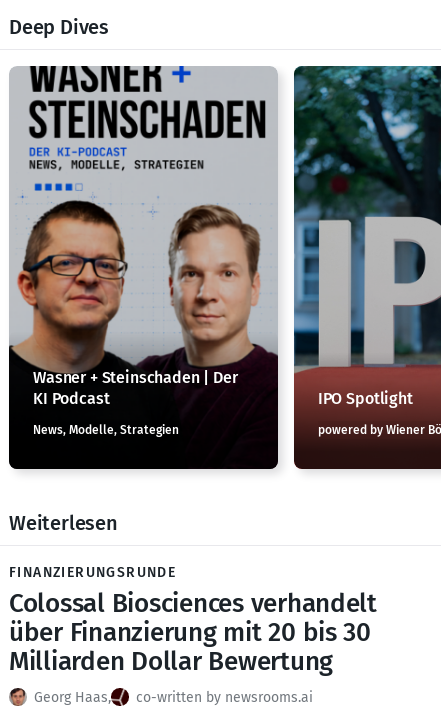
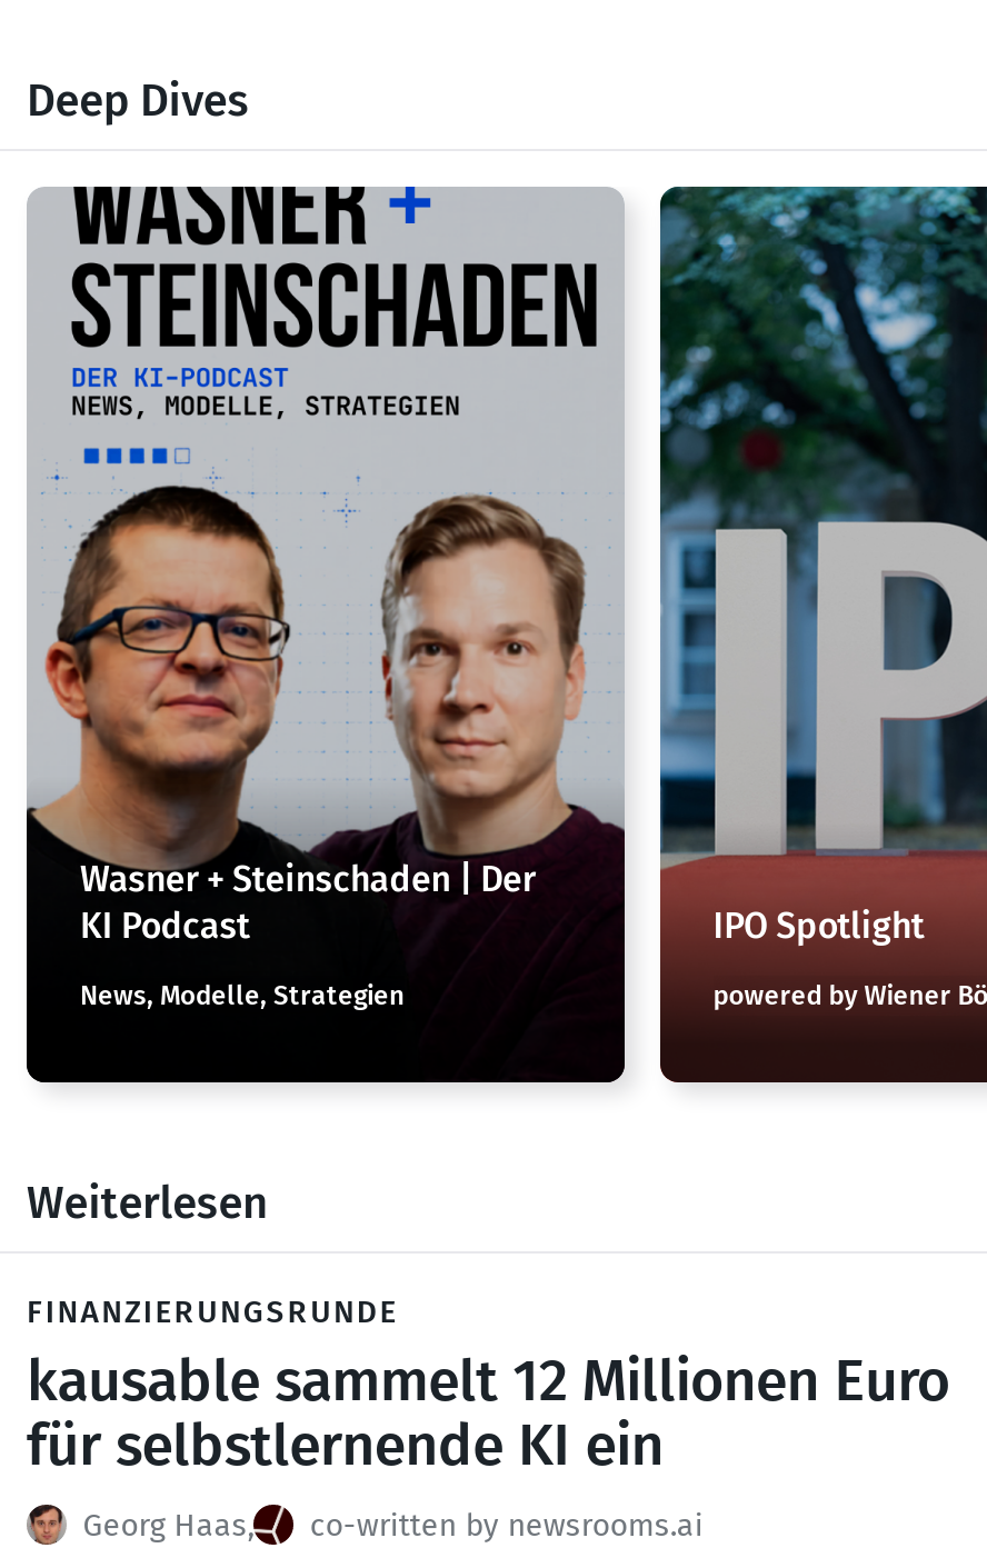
- Colossal Biosciences verhandelt
- über Finanzierung mit 20 bis 30
- Milliarden Dollar Bewertung
+ kausable sammelt 12 Millionen Euro
+ für selbstlernende KI ein
